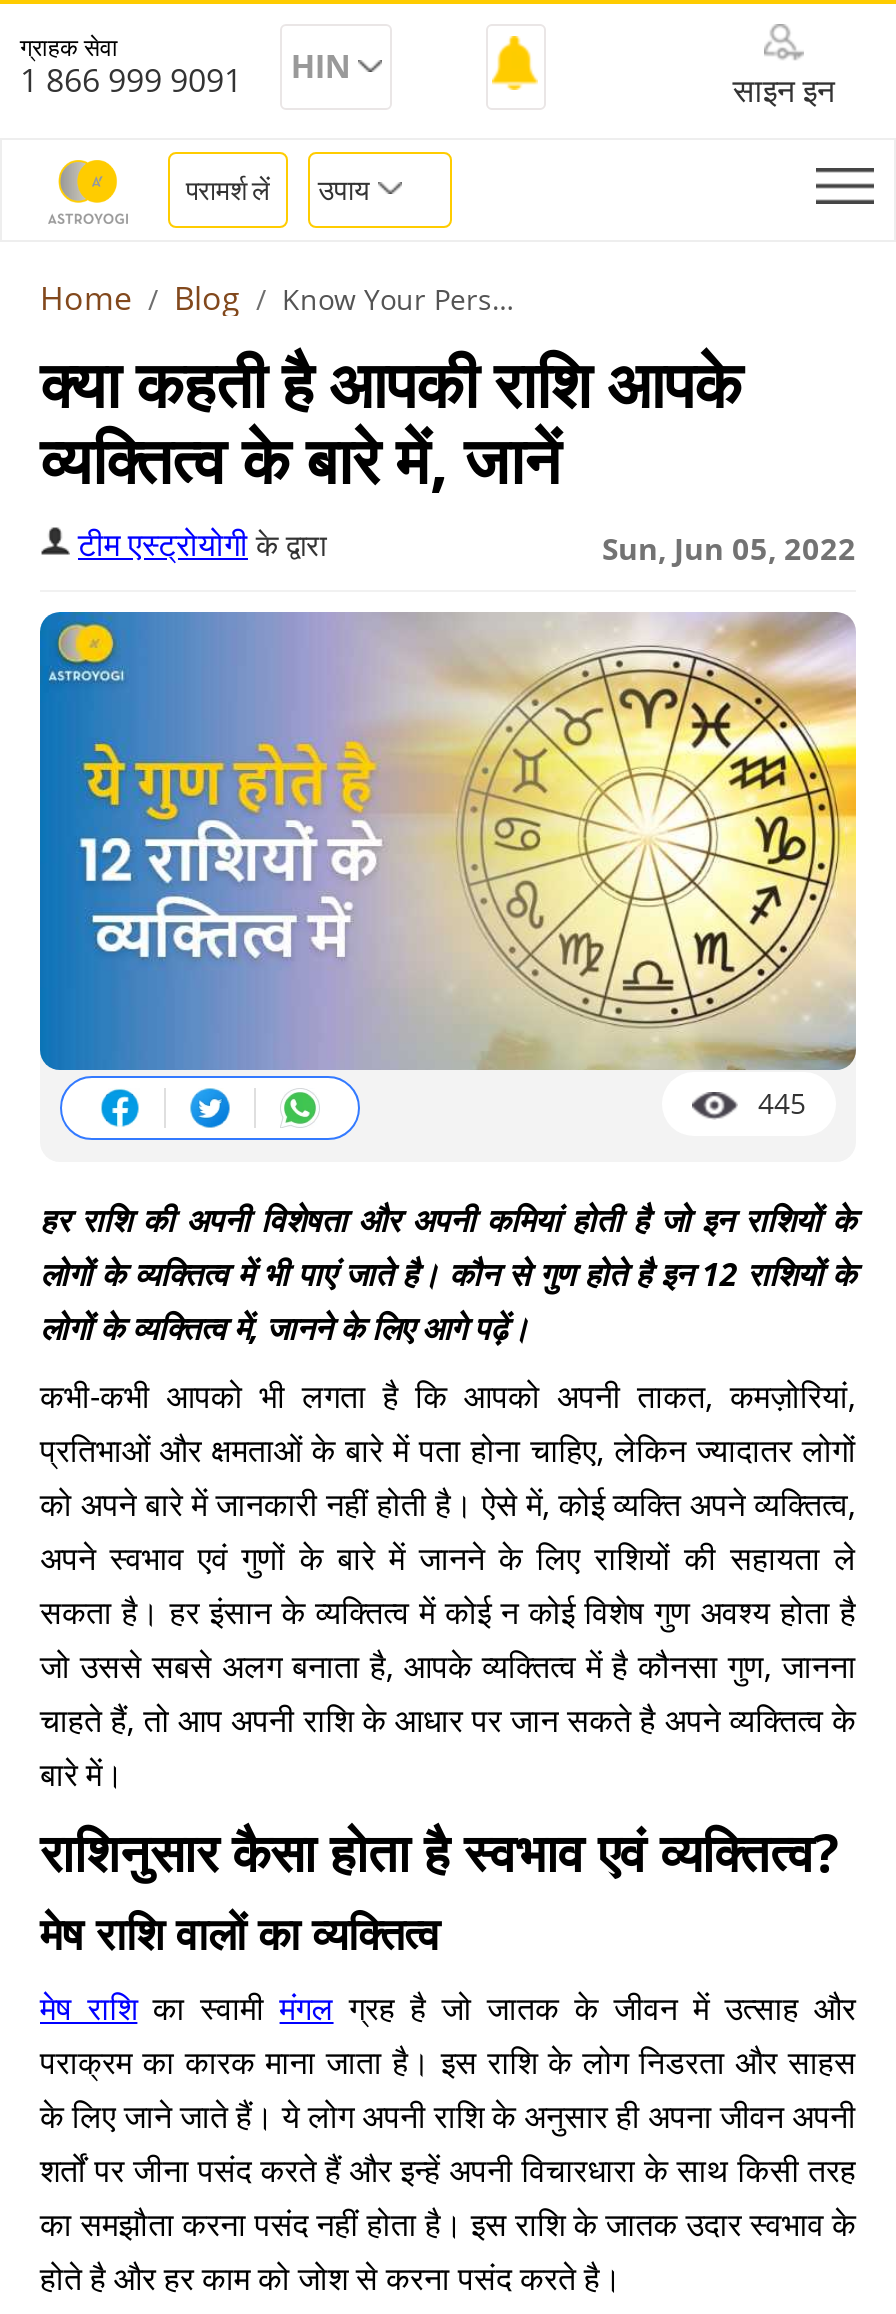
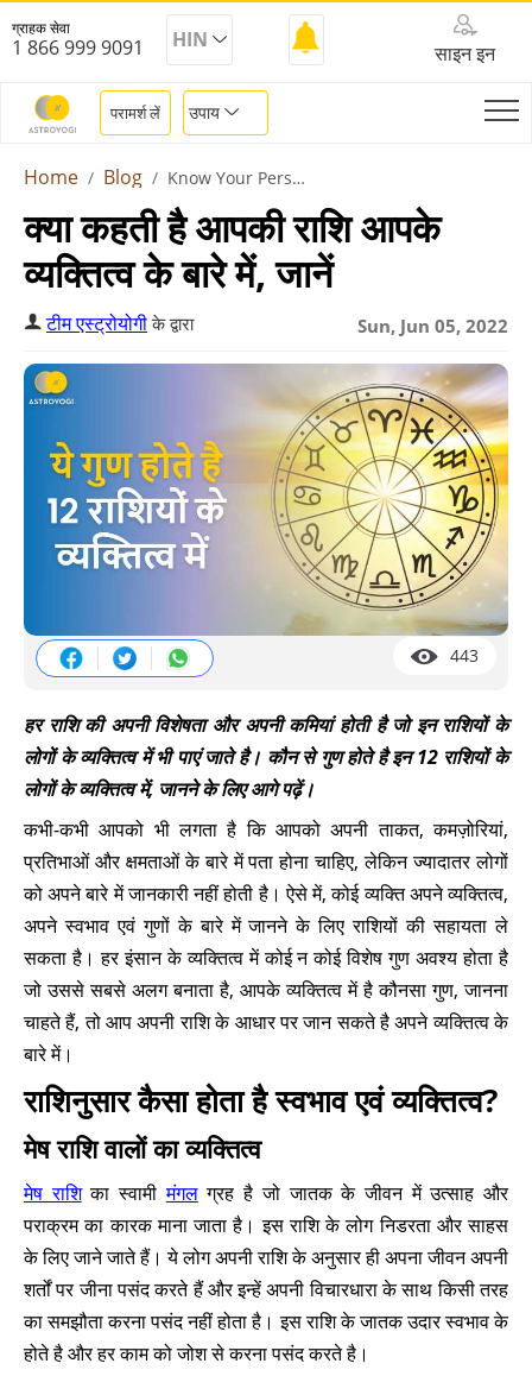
- 445
+ 443
